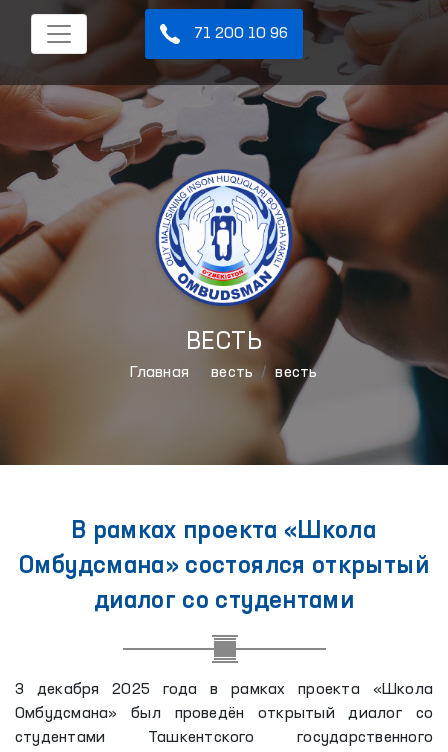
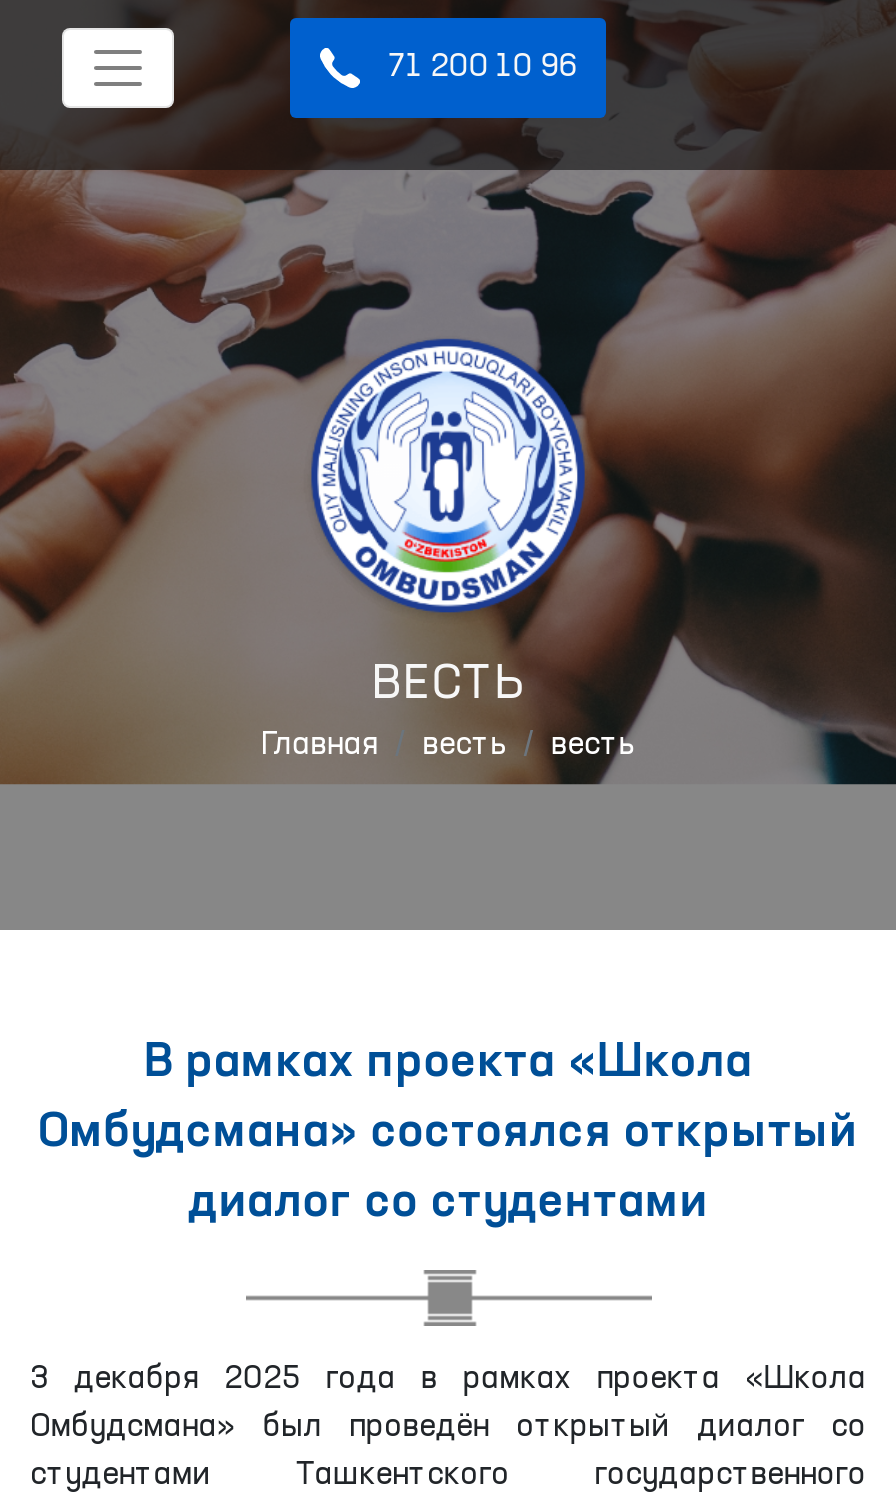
- [image]

- [image]
